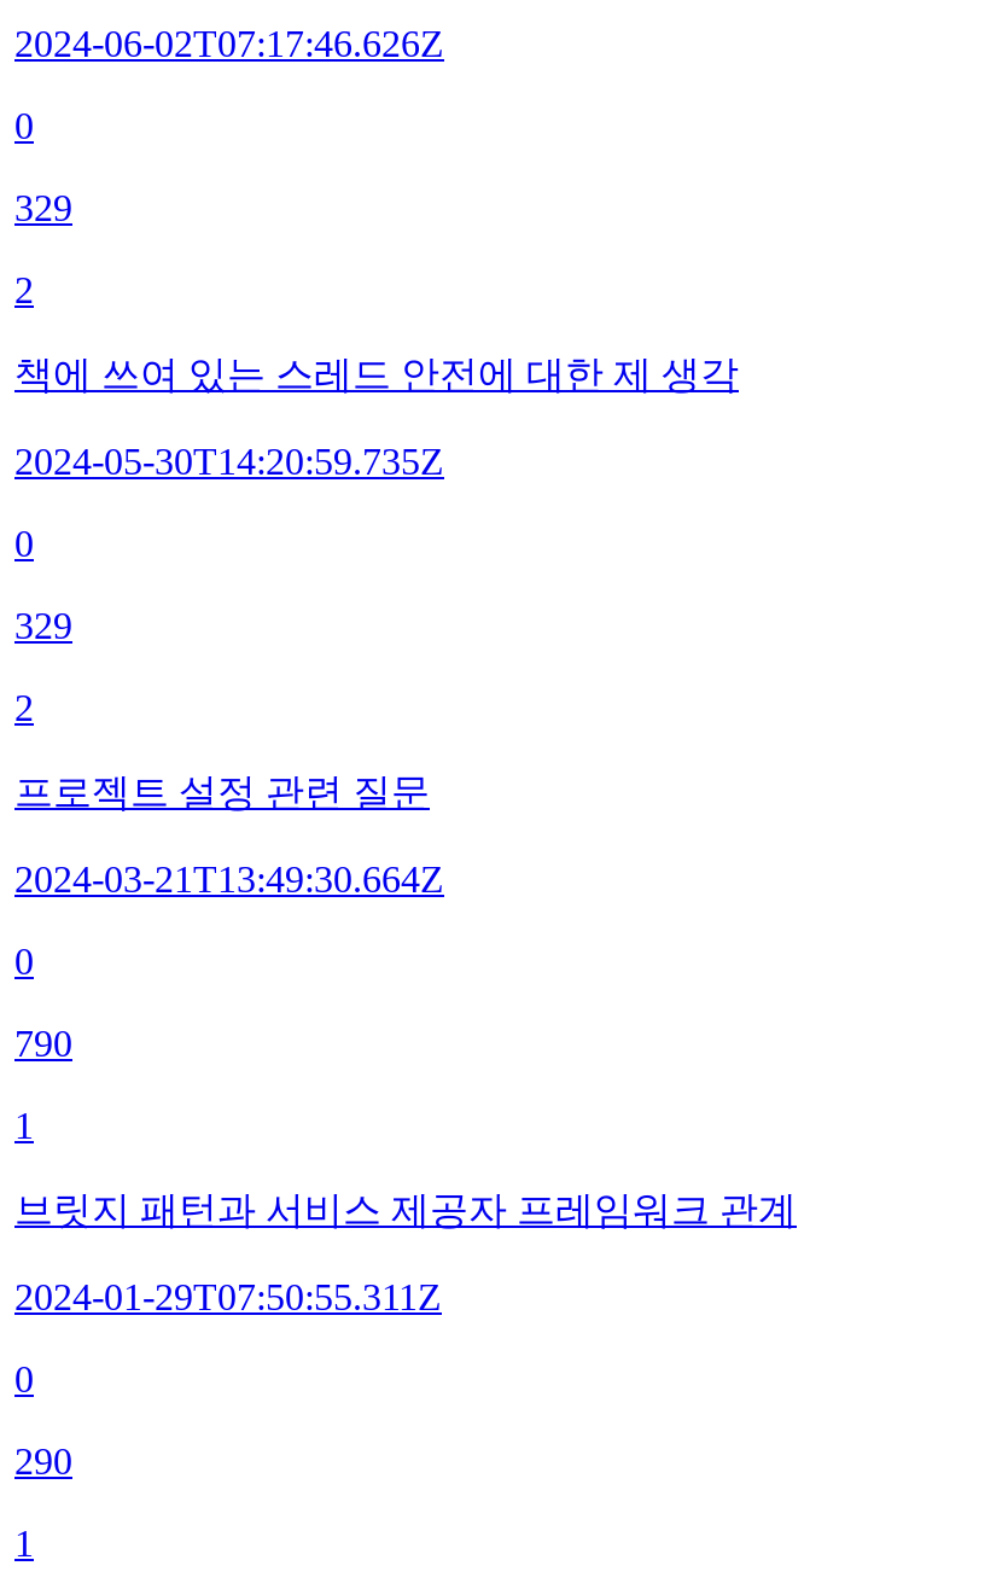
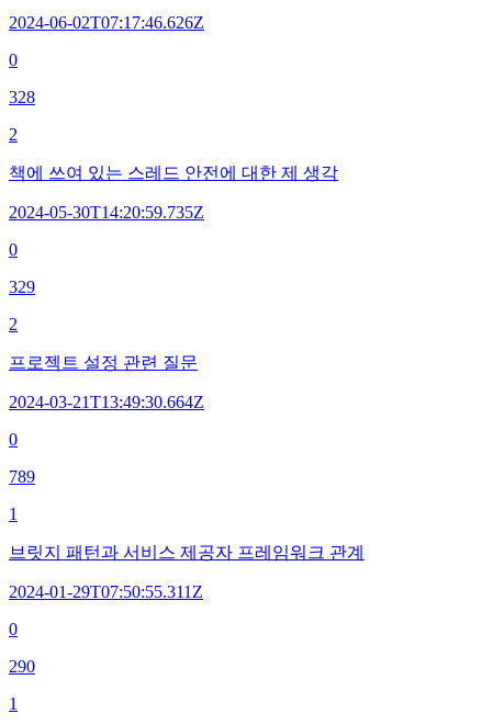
- 329
+ 328

- 790
+ 789
